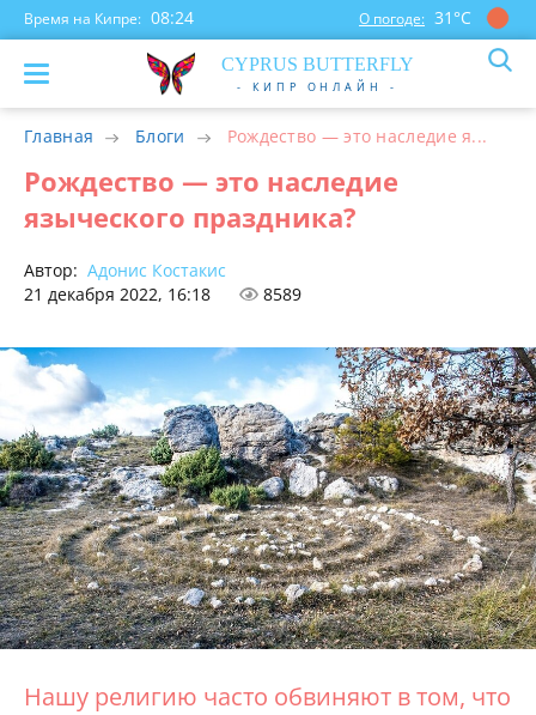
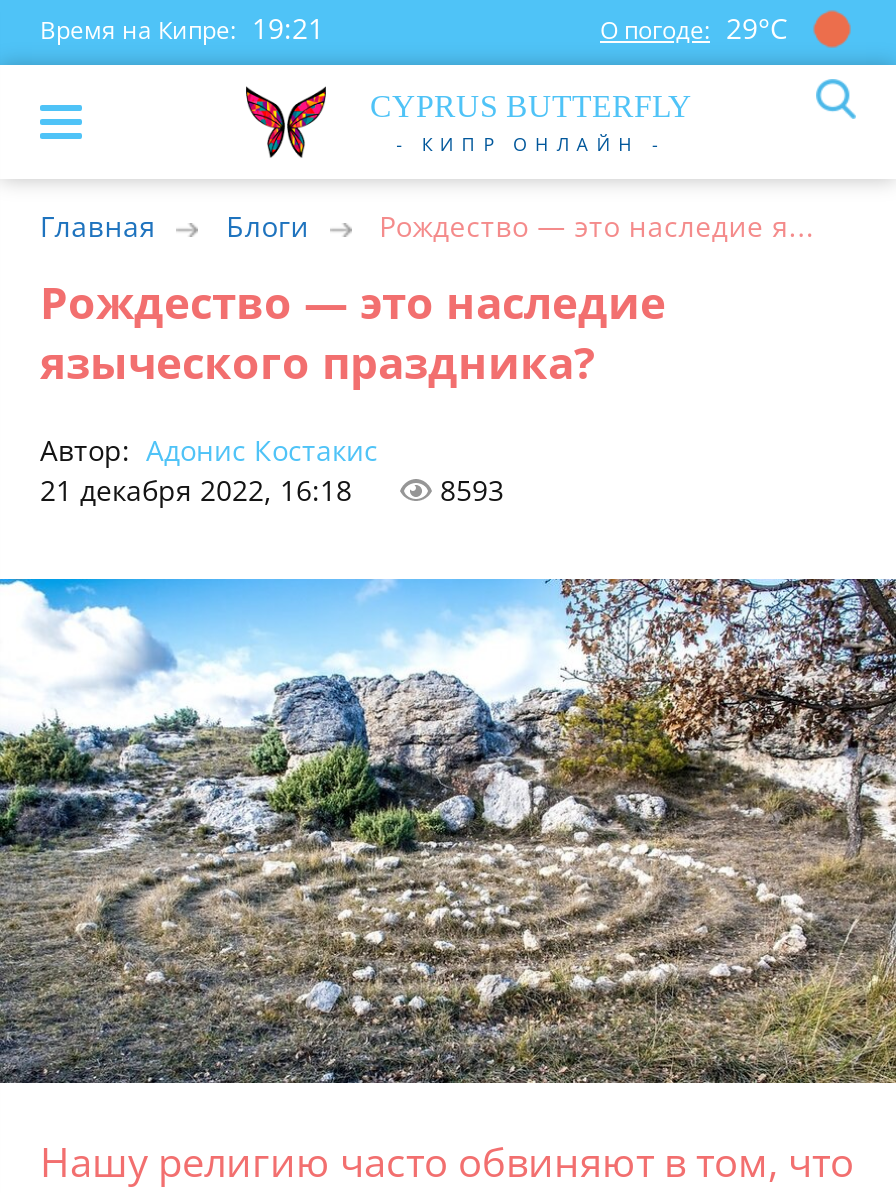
- Время на Кипре: 08:24
+ Время на Кипре: 19:21

- О погоде: 31°С
+ О погоде: 29°С

- 8589
+ 8593
